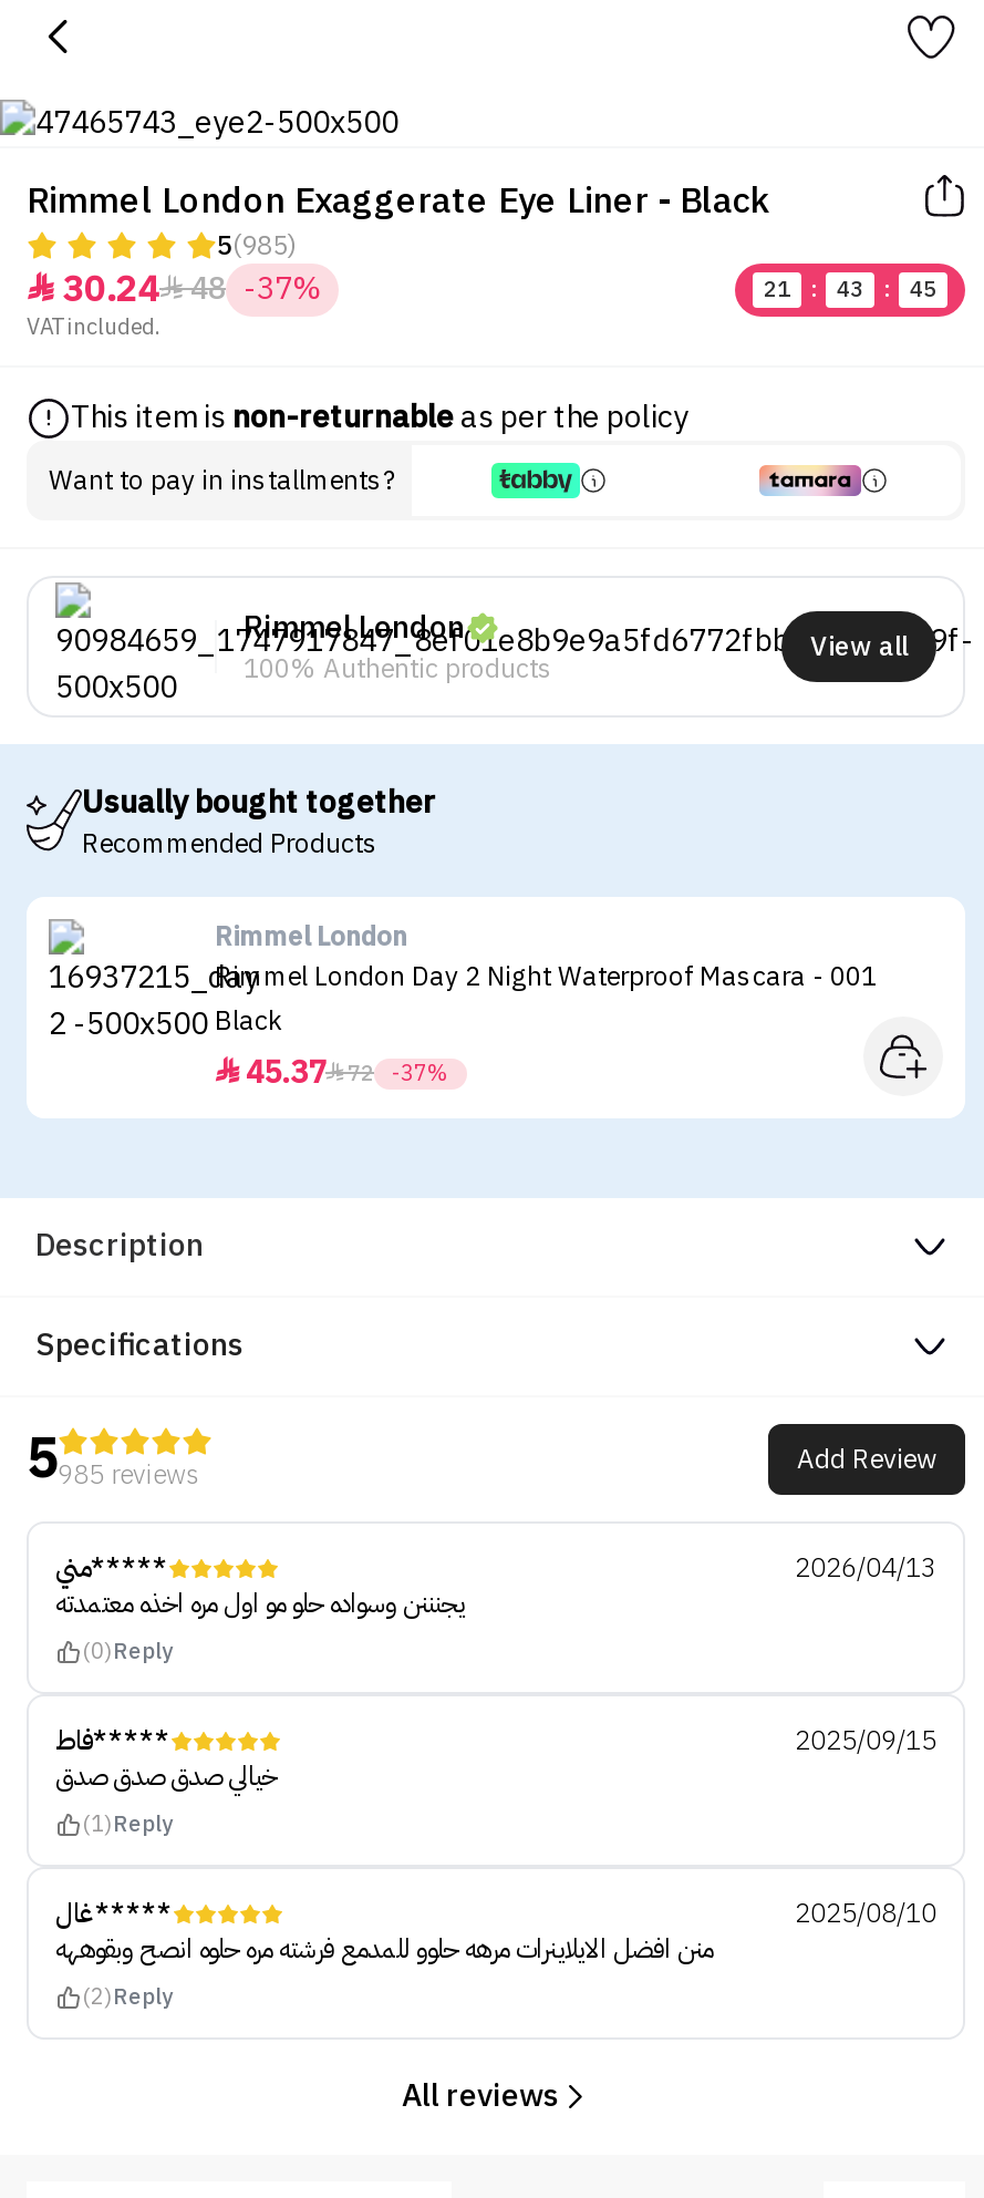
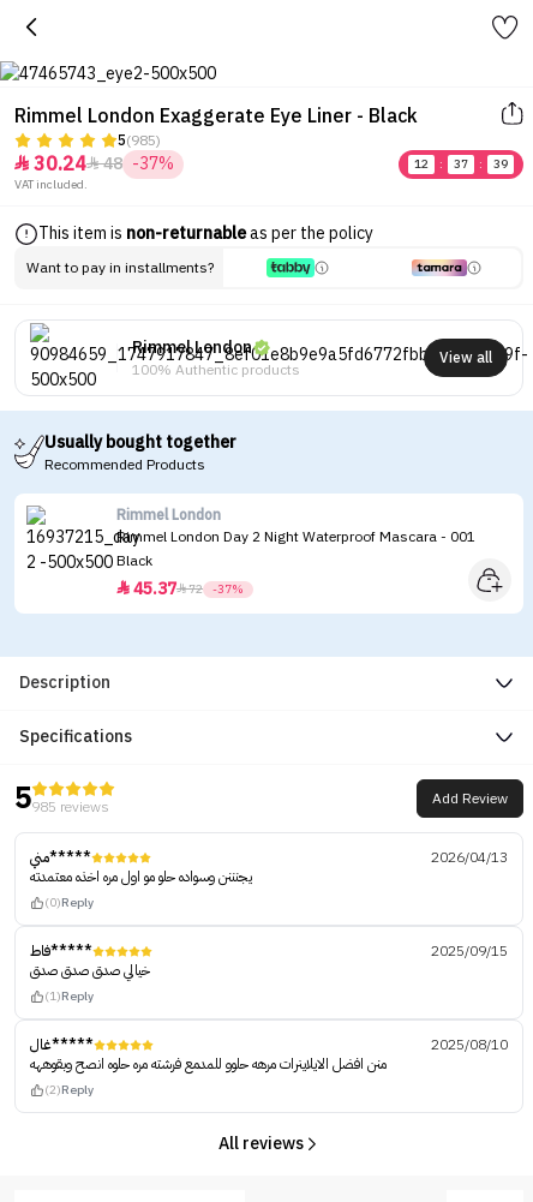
- 21 : 43 : 45
+ 12 : 37 : 39
